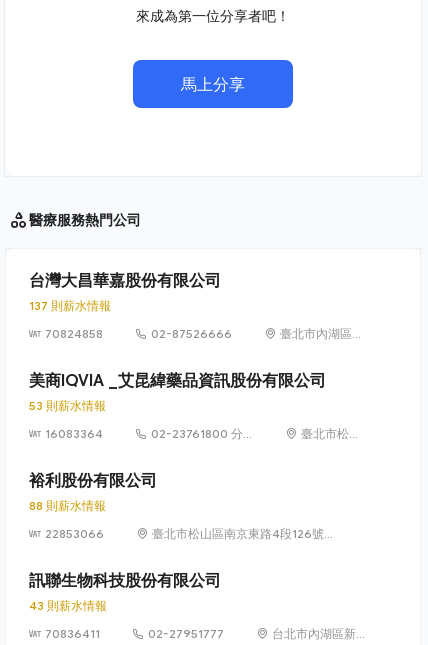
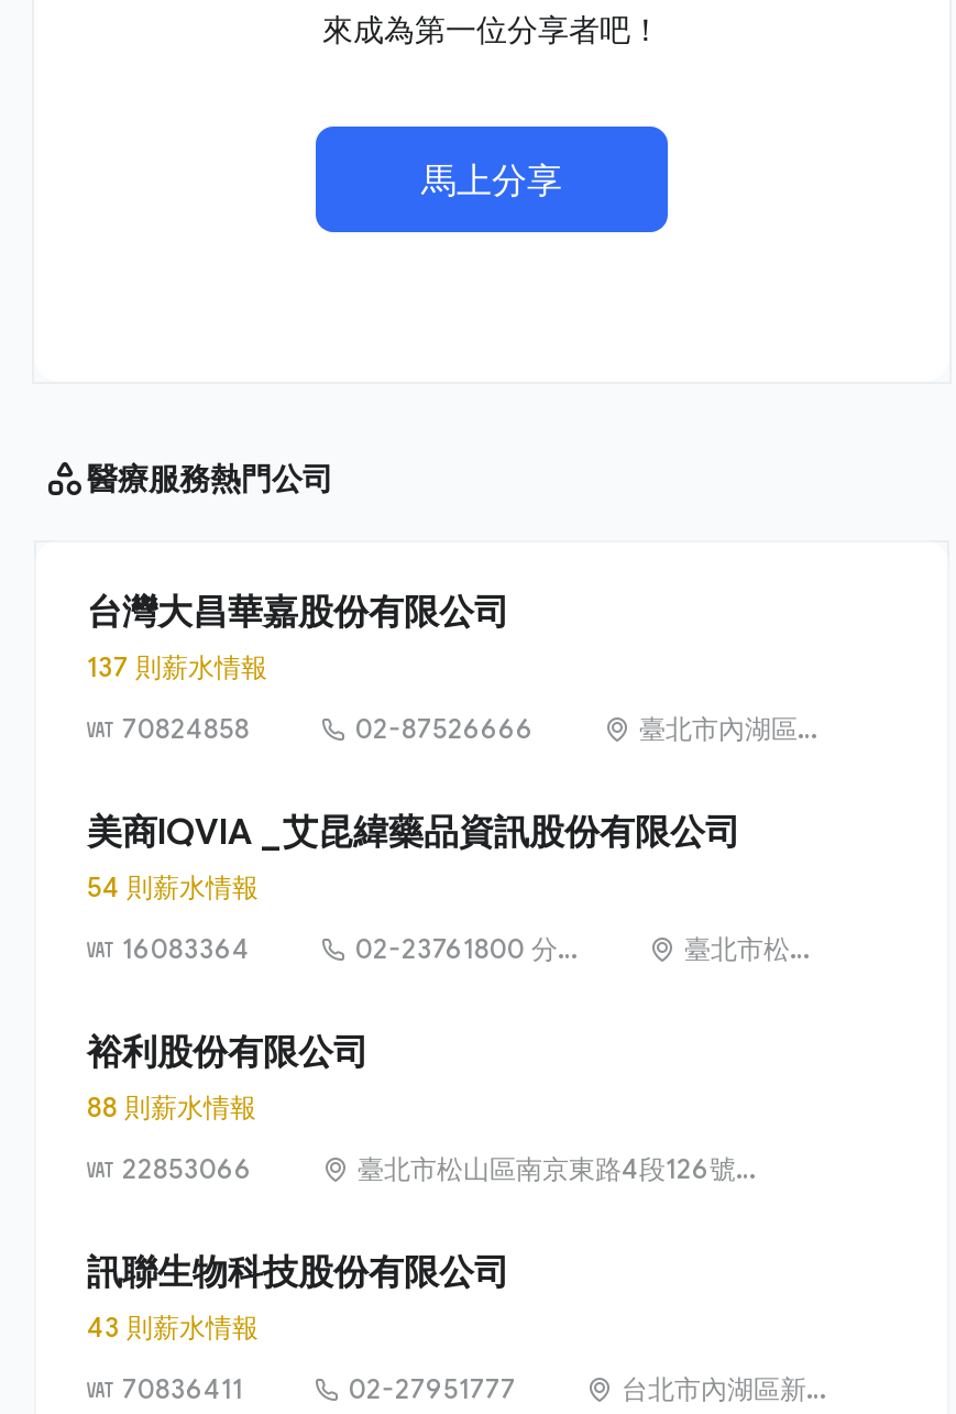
- 53 則薪水情報
+ 54 則薪水情報
